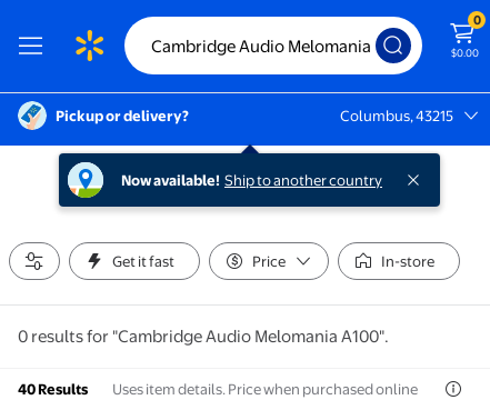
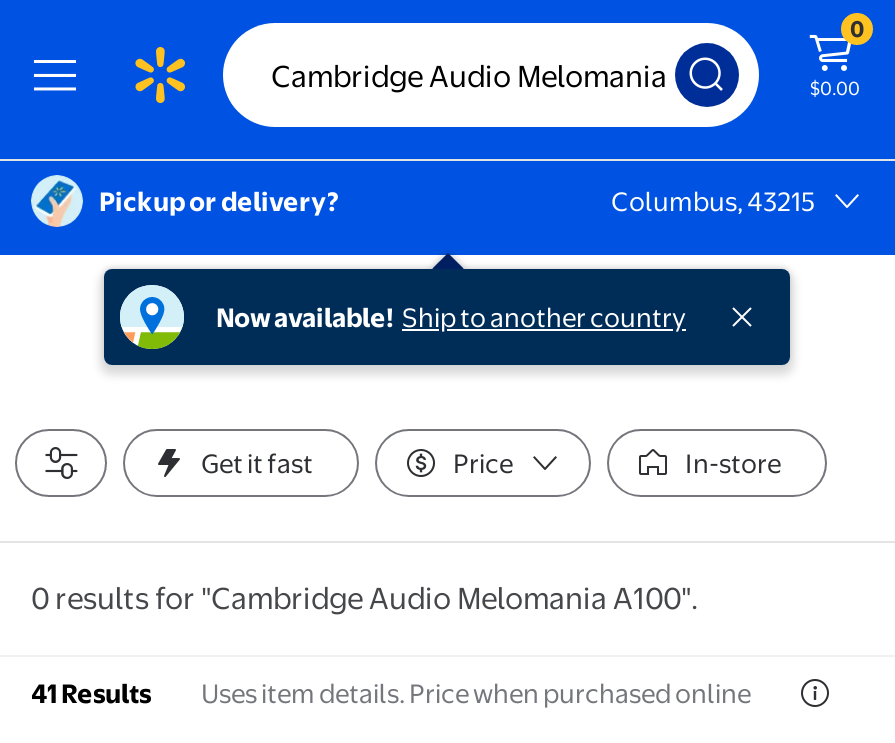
- 40 Results Uses item details. Price when purchased online
+ 41 Results Uses item details. Price when purchased online
